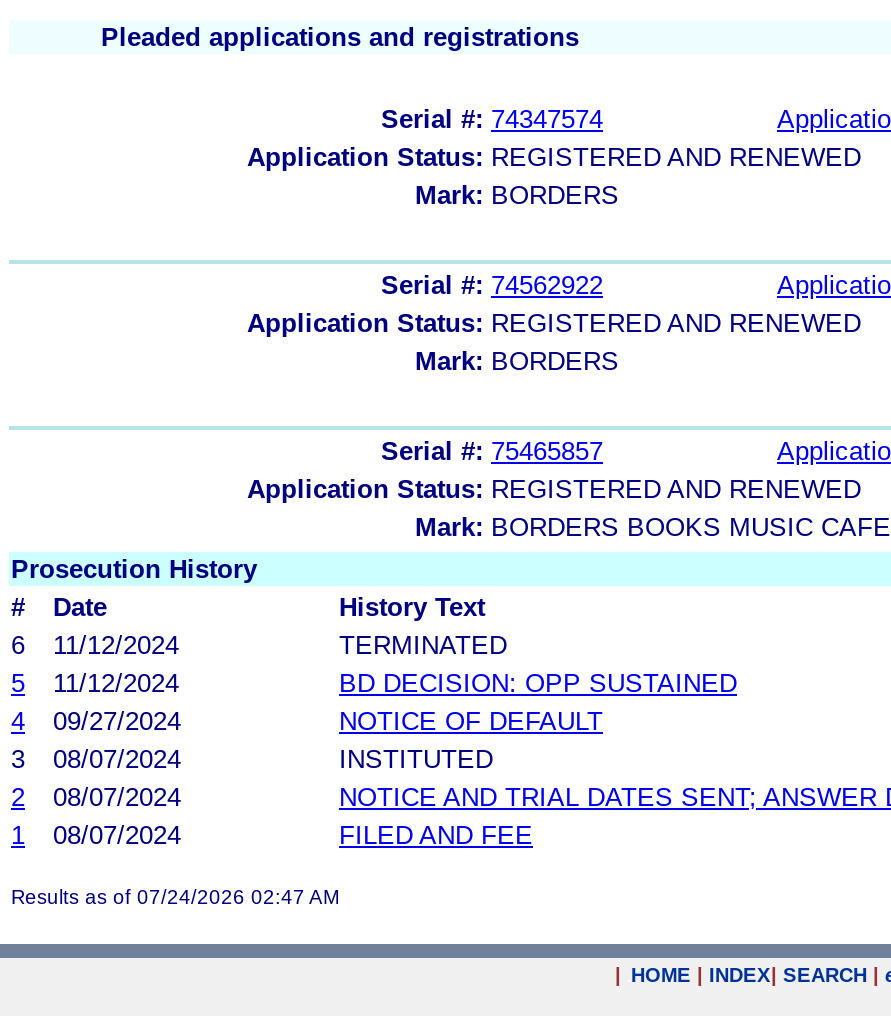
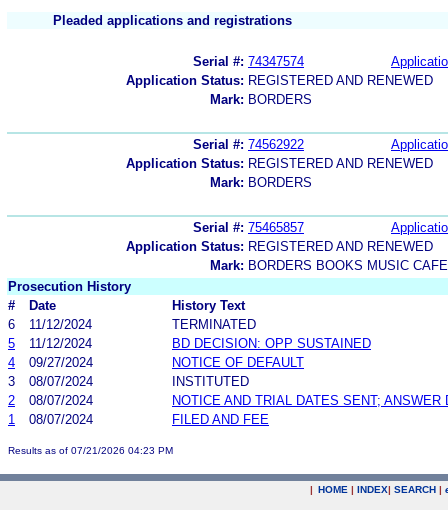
- Results as of 07/24/2026 02:47 AM
+ Results as of 07/21/2026 04:23 PM
